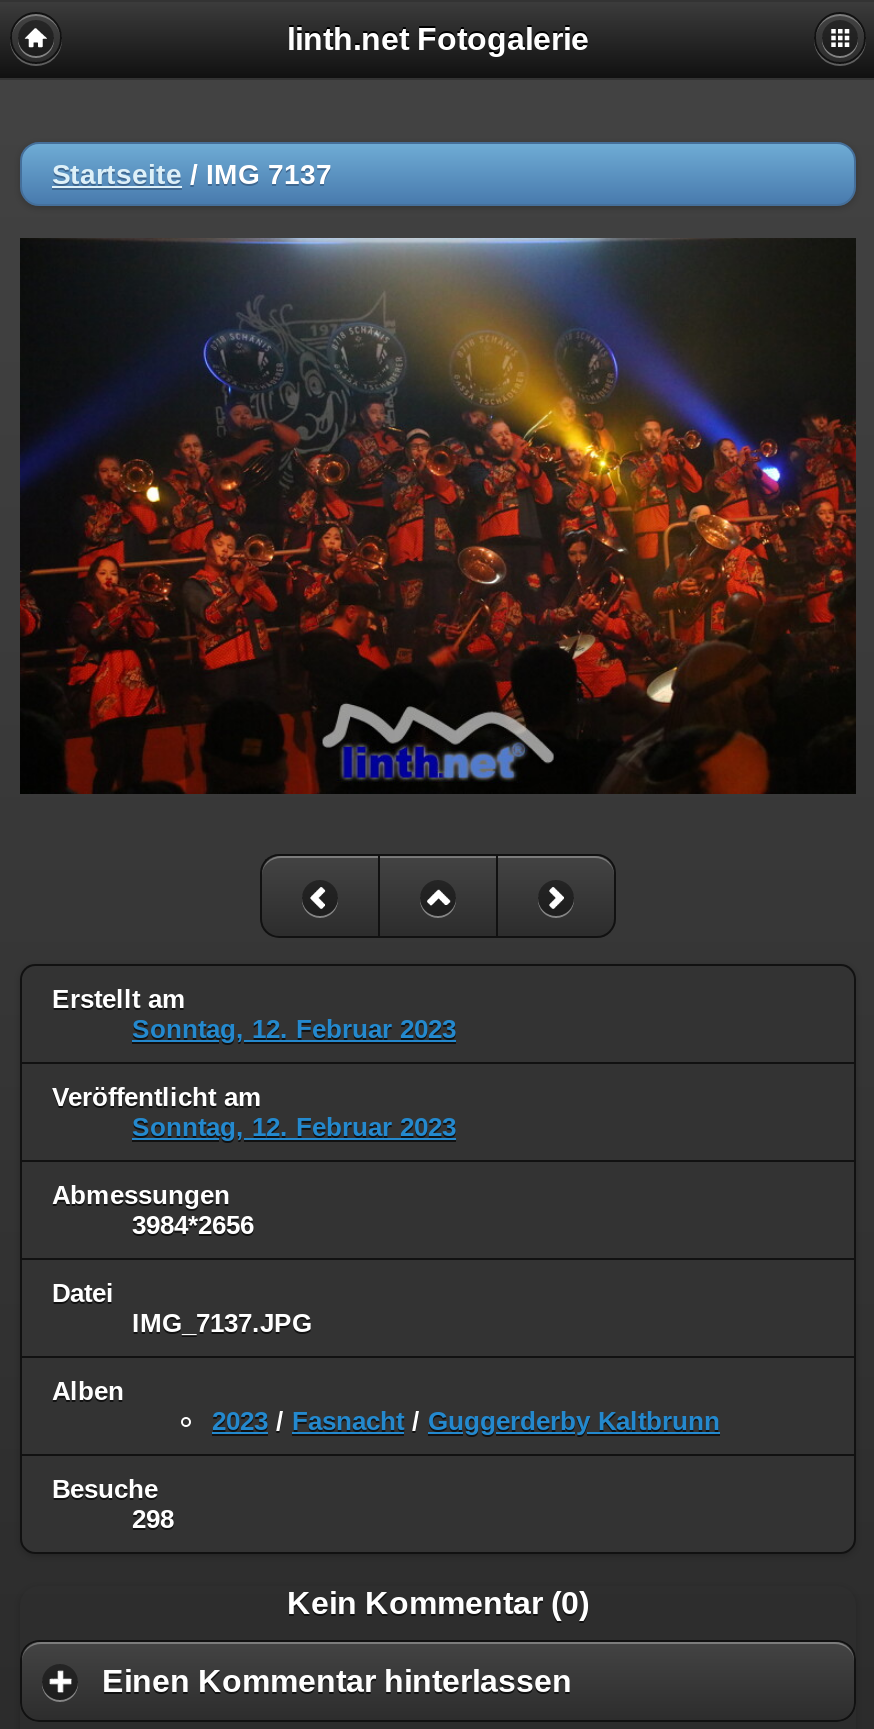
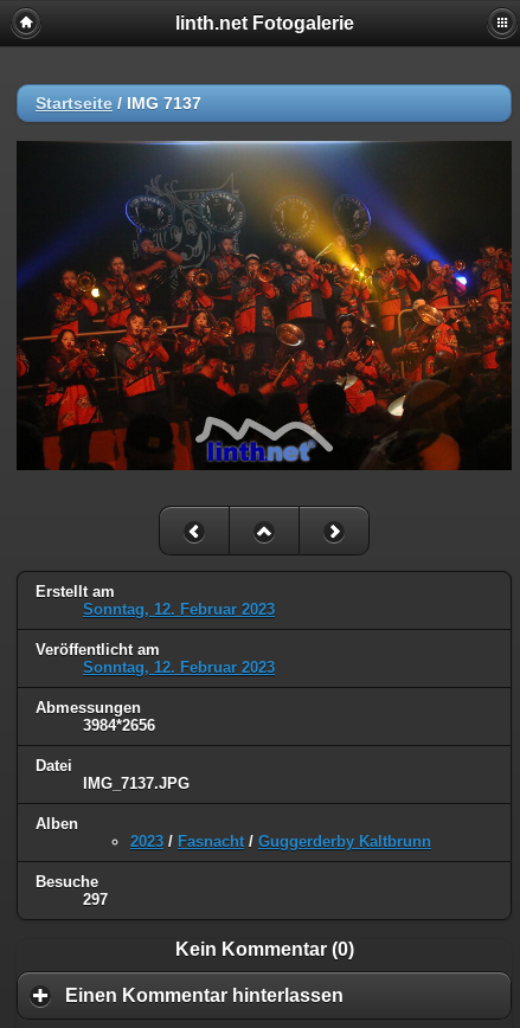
- 298
+ 297
